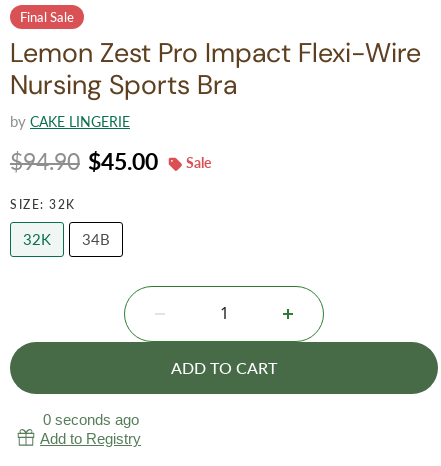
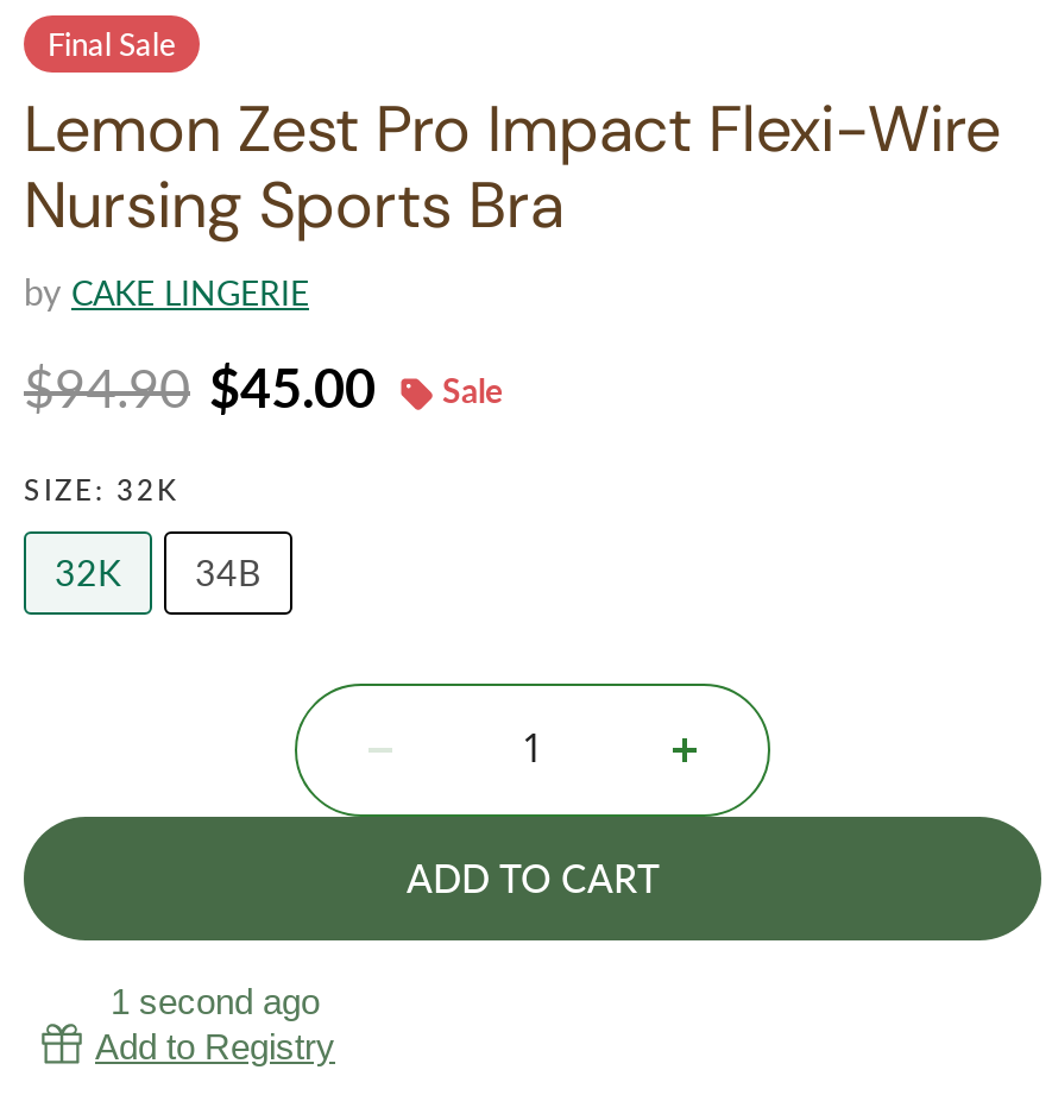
- 0 seconds ago
+ 1 second ago
